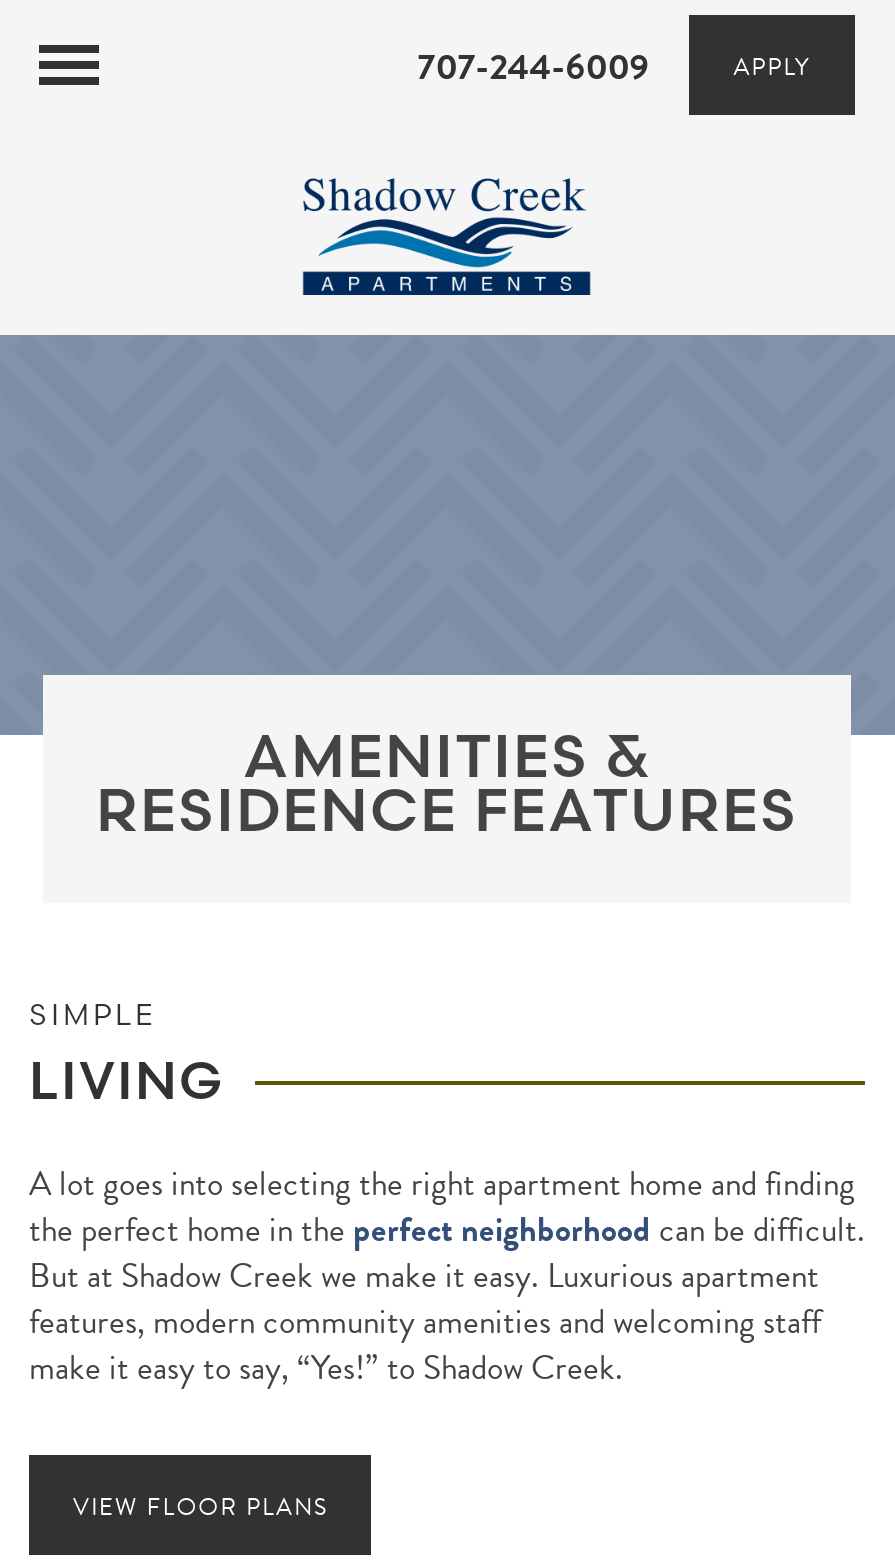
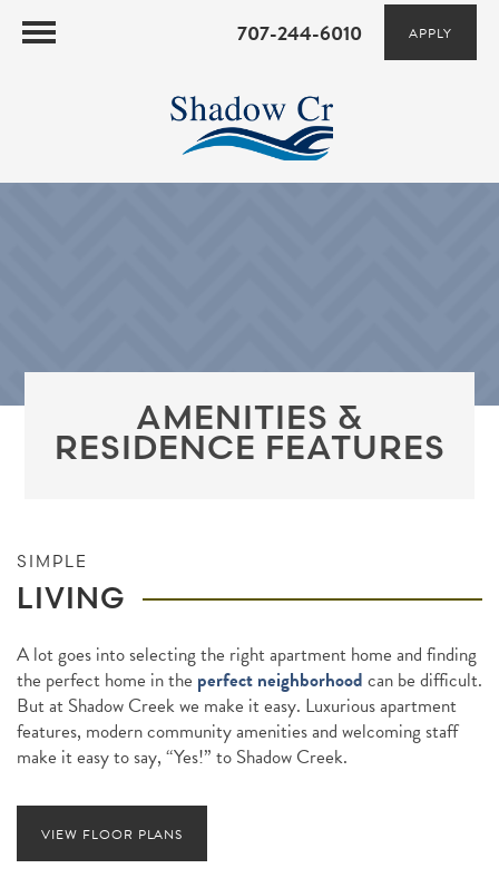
- 707-244-6009
+ 707-244-6010

- [image]
+ [image]
